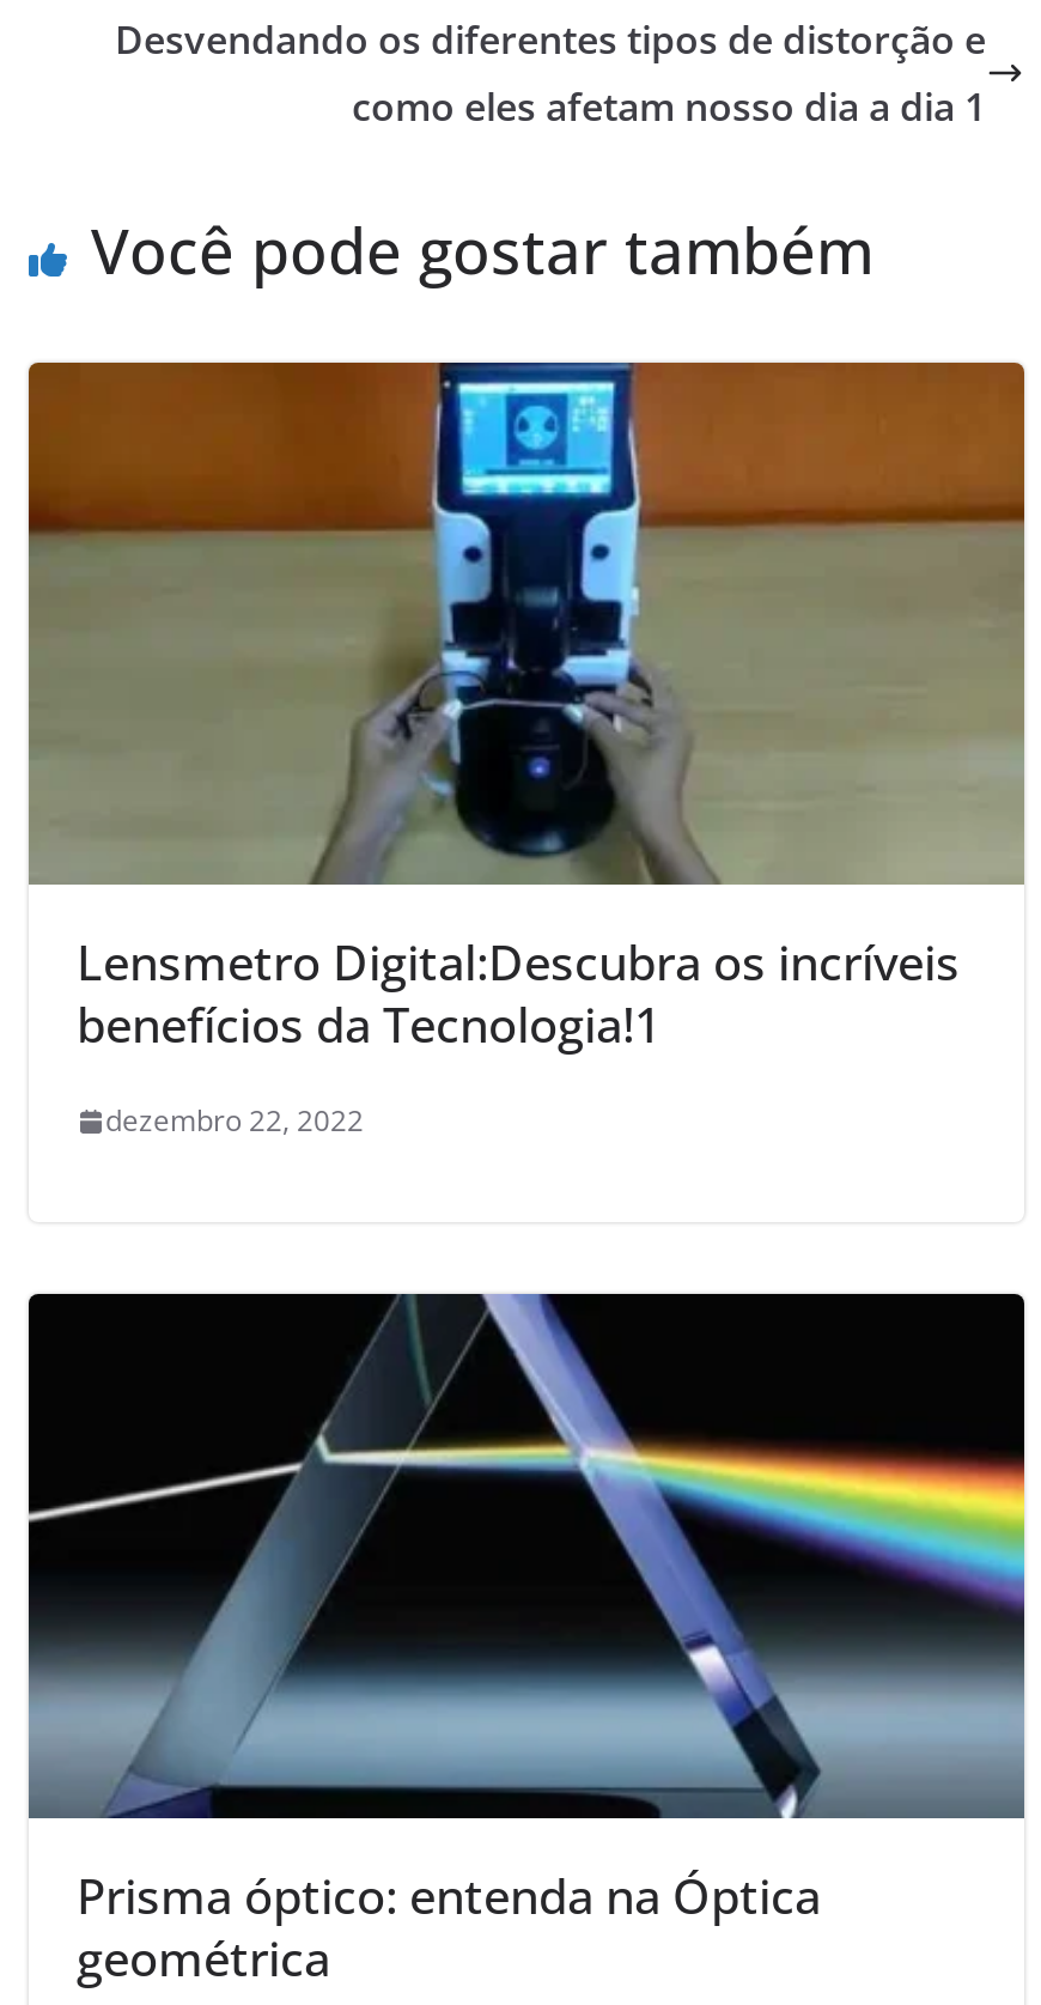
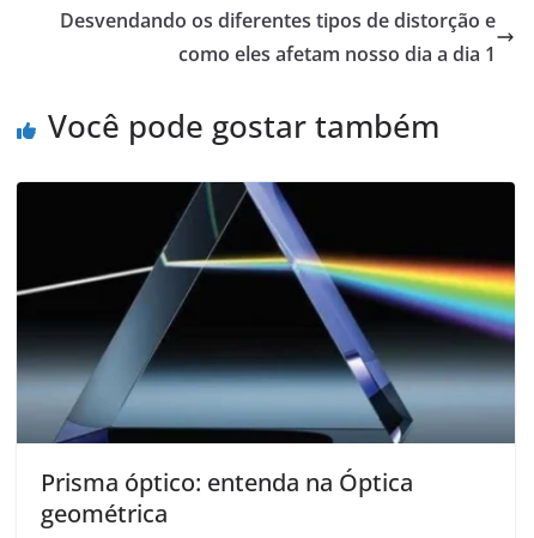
- [image]
- Lensmetro Digital:Descubra os incríveis
- benefícios da Tecnologia!1
- dezembro 22, 2022
